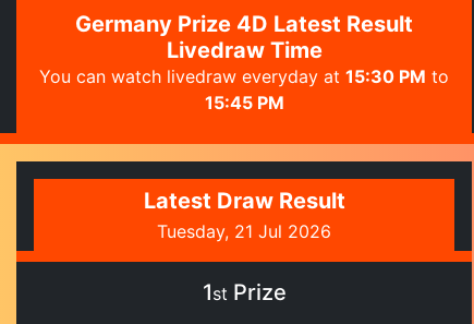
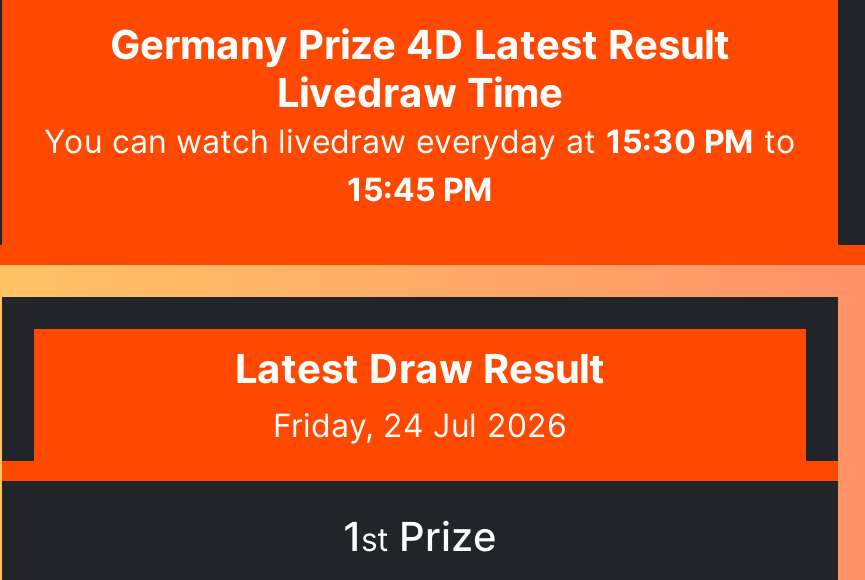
- Tuesday, 21 Jul 2026
+ Friday, 24 Jul 2026
